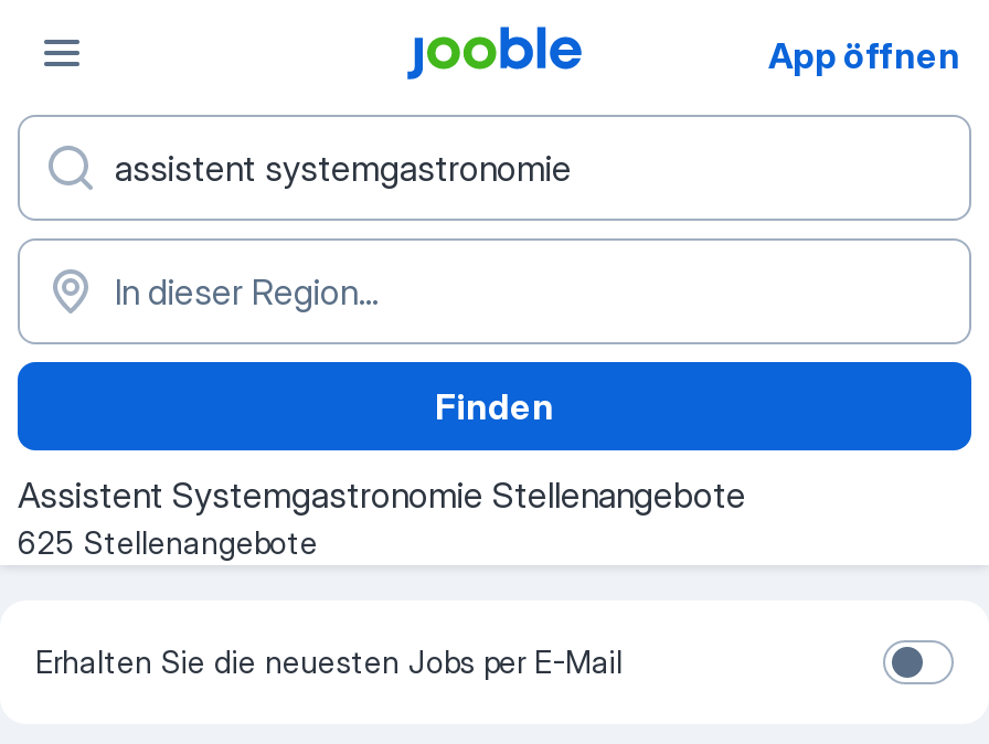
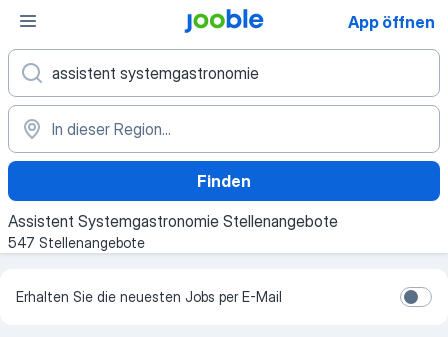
- 625 Stellenangebote
+ 547 Stellenangebote
